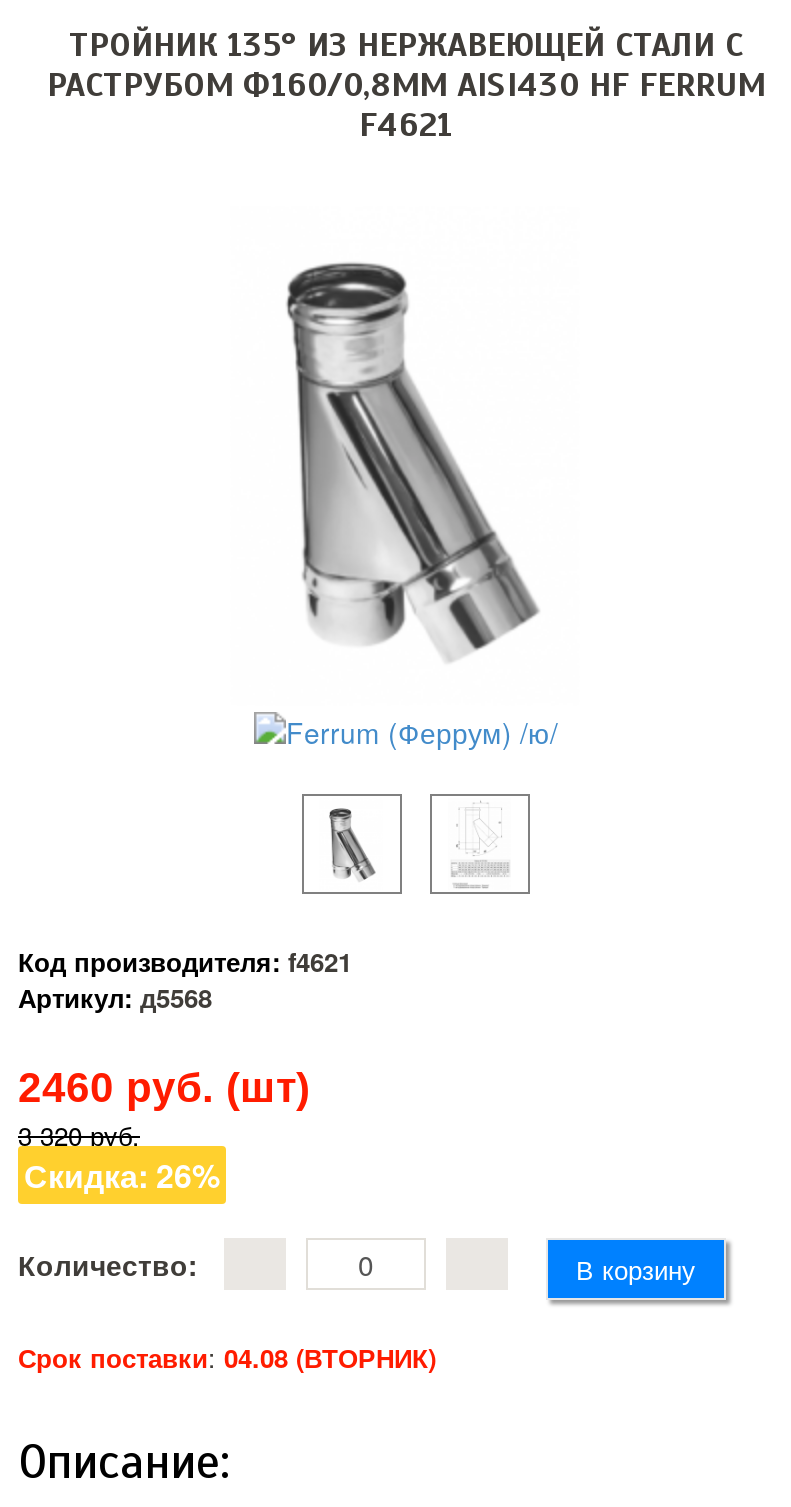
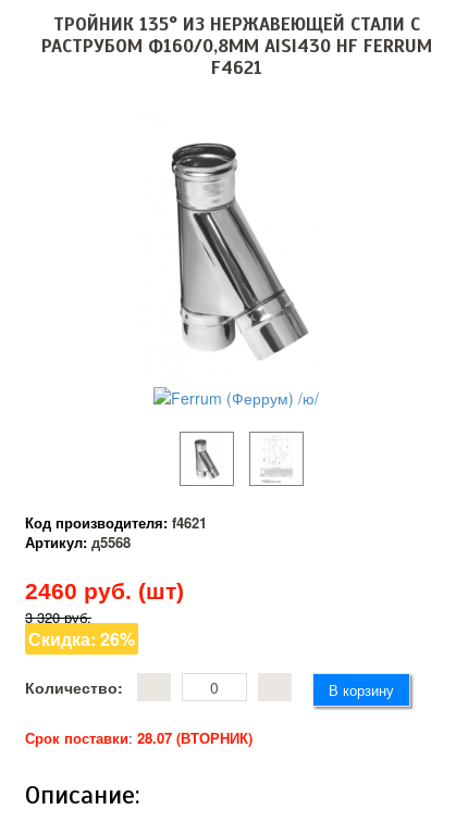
- Срок поставки: 04.08 (ВТОРНИК)
+ Срок поставки: 28.07 (ВТОРНИК)
